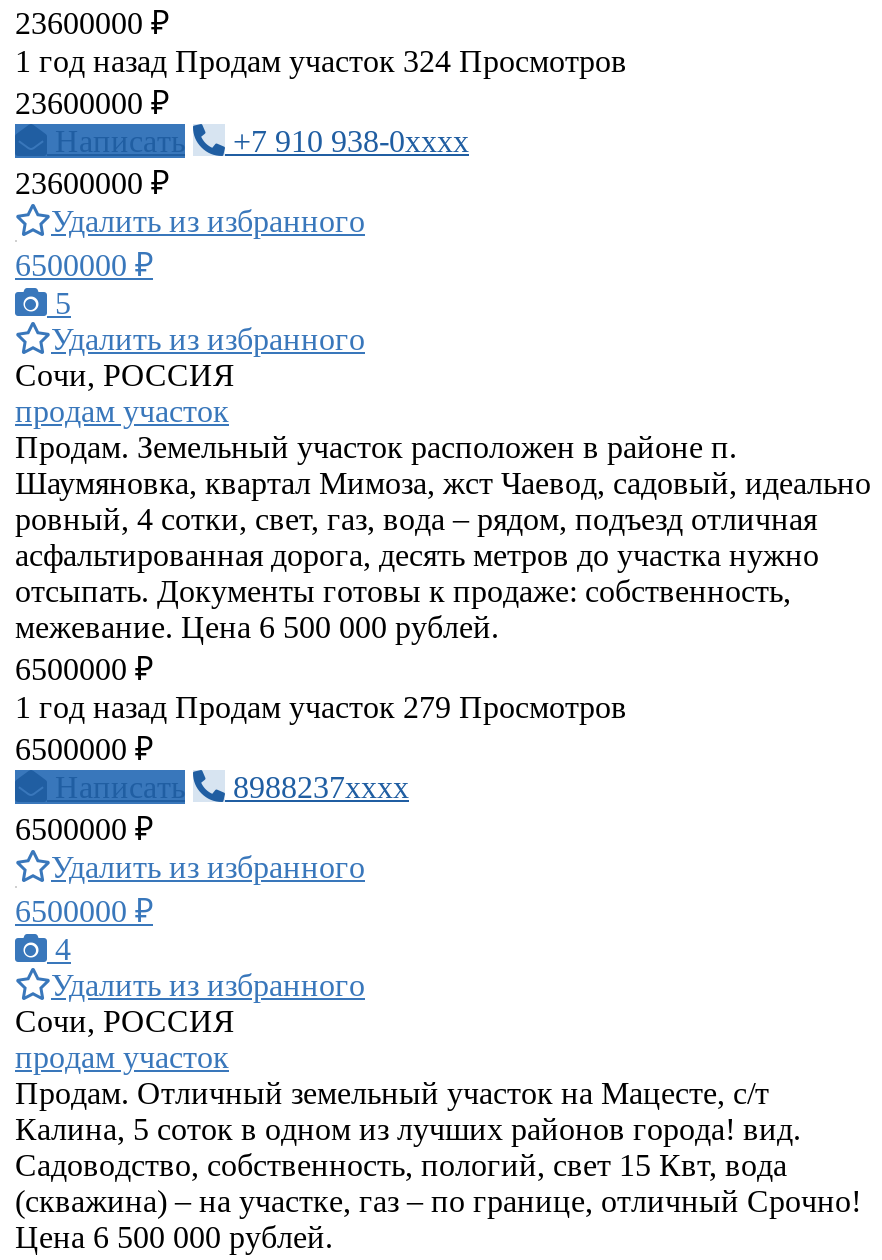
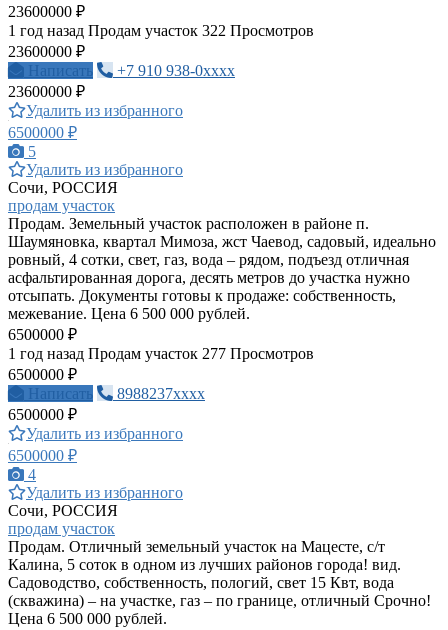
- 1 год назад Продам участок 324 Просмотров
+ 1 год назад Продам участок 322 Просмотров

- 1 год назад Продам участок 279 Просмотров
+ 1 год назад Продам участок 277 Просмотров
